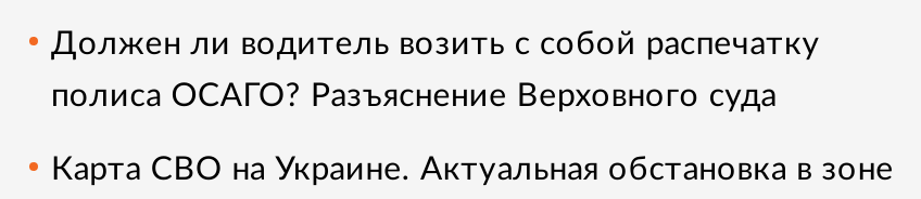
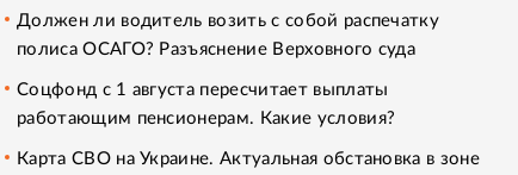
+ Соцфонд с 1 августа пересчитает выплаты
+ работающим пенсионерам. Какие условия?
